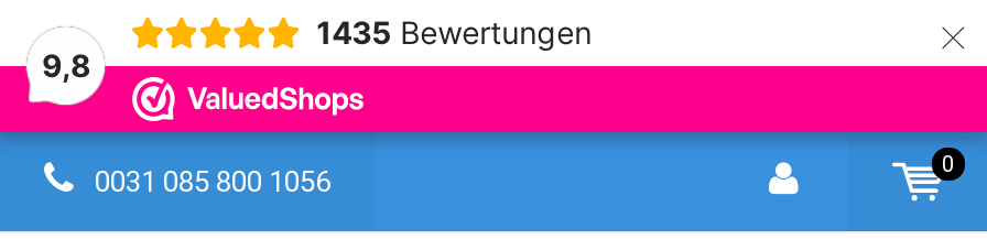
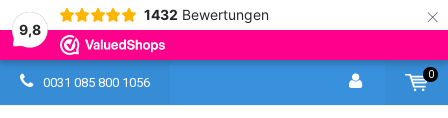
- 1435 Bewertungen
+ 1432 Bewertungen
